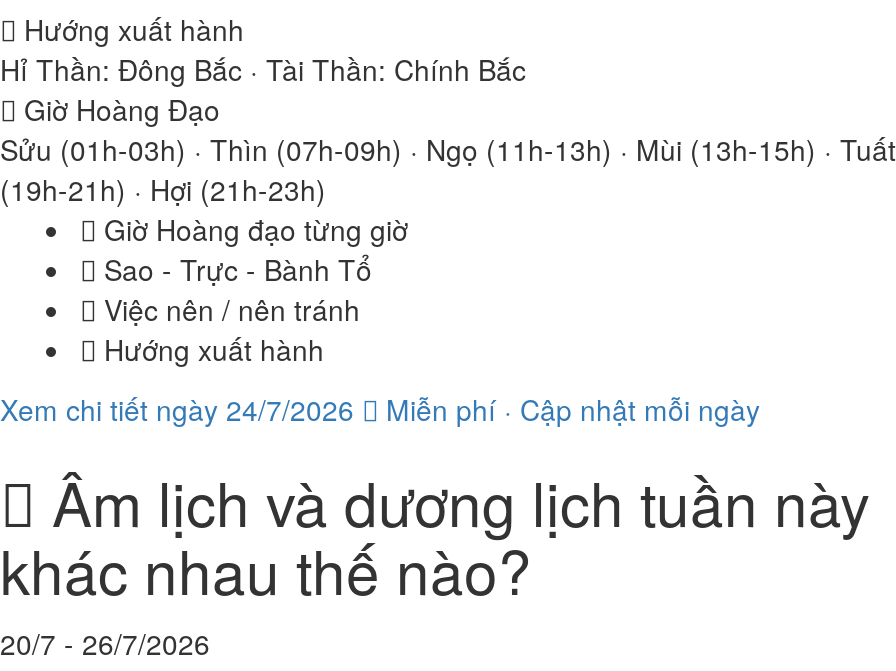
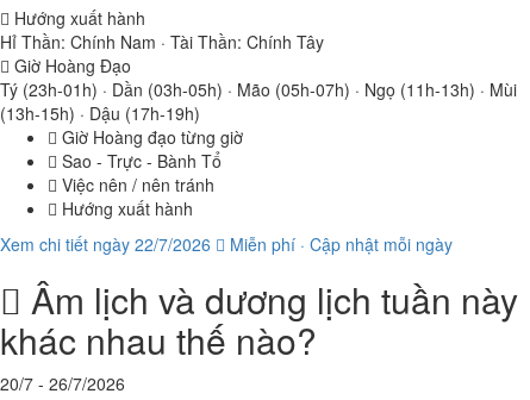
- Hỉ Thần: Đông Bắc · Tài Thần: Chính Bắc
+ Hỉ Thần: Chính Nam · Tài Thần: Chính Tây

- Sửu (01h-03h) · Thìn (07h-09h) · Ngọ (11h-13h) · Mùi (13h-15h) · Tuất
- (19h-21h) · Hợi (21h-23h)
+ Tý (23h-01h) · Dần (03h-05h) · Mão (05h-07h) · Ngọ (11h-13h) · Mùi
+ (13h-15h) · Dậu (17h-19h)

- Xem chi tiết ngày 24/7/2026 Miễn phí · Cập nhật mỗi ngày
+ Xem chi tiết ngày 22/7/2026 Miễn phí · Cập nhật mỗi ngày
